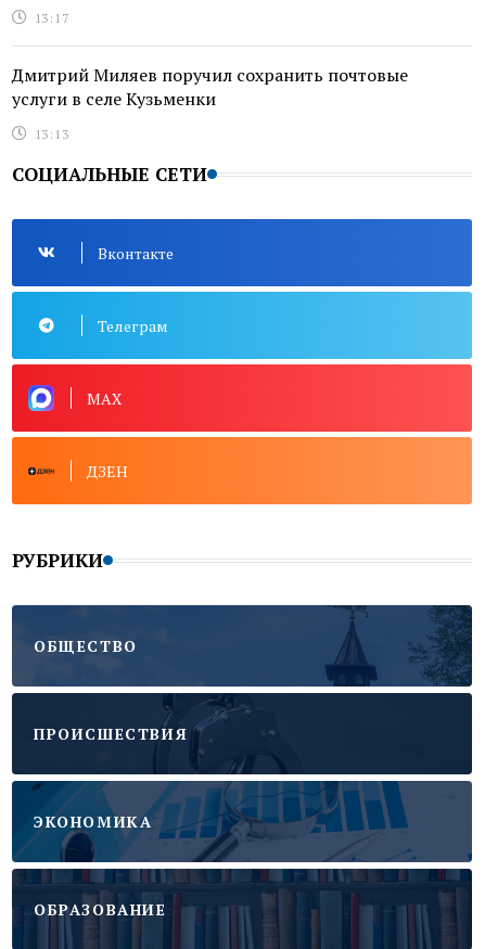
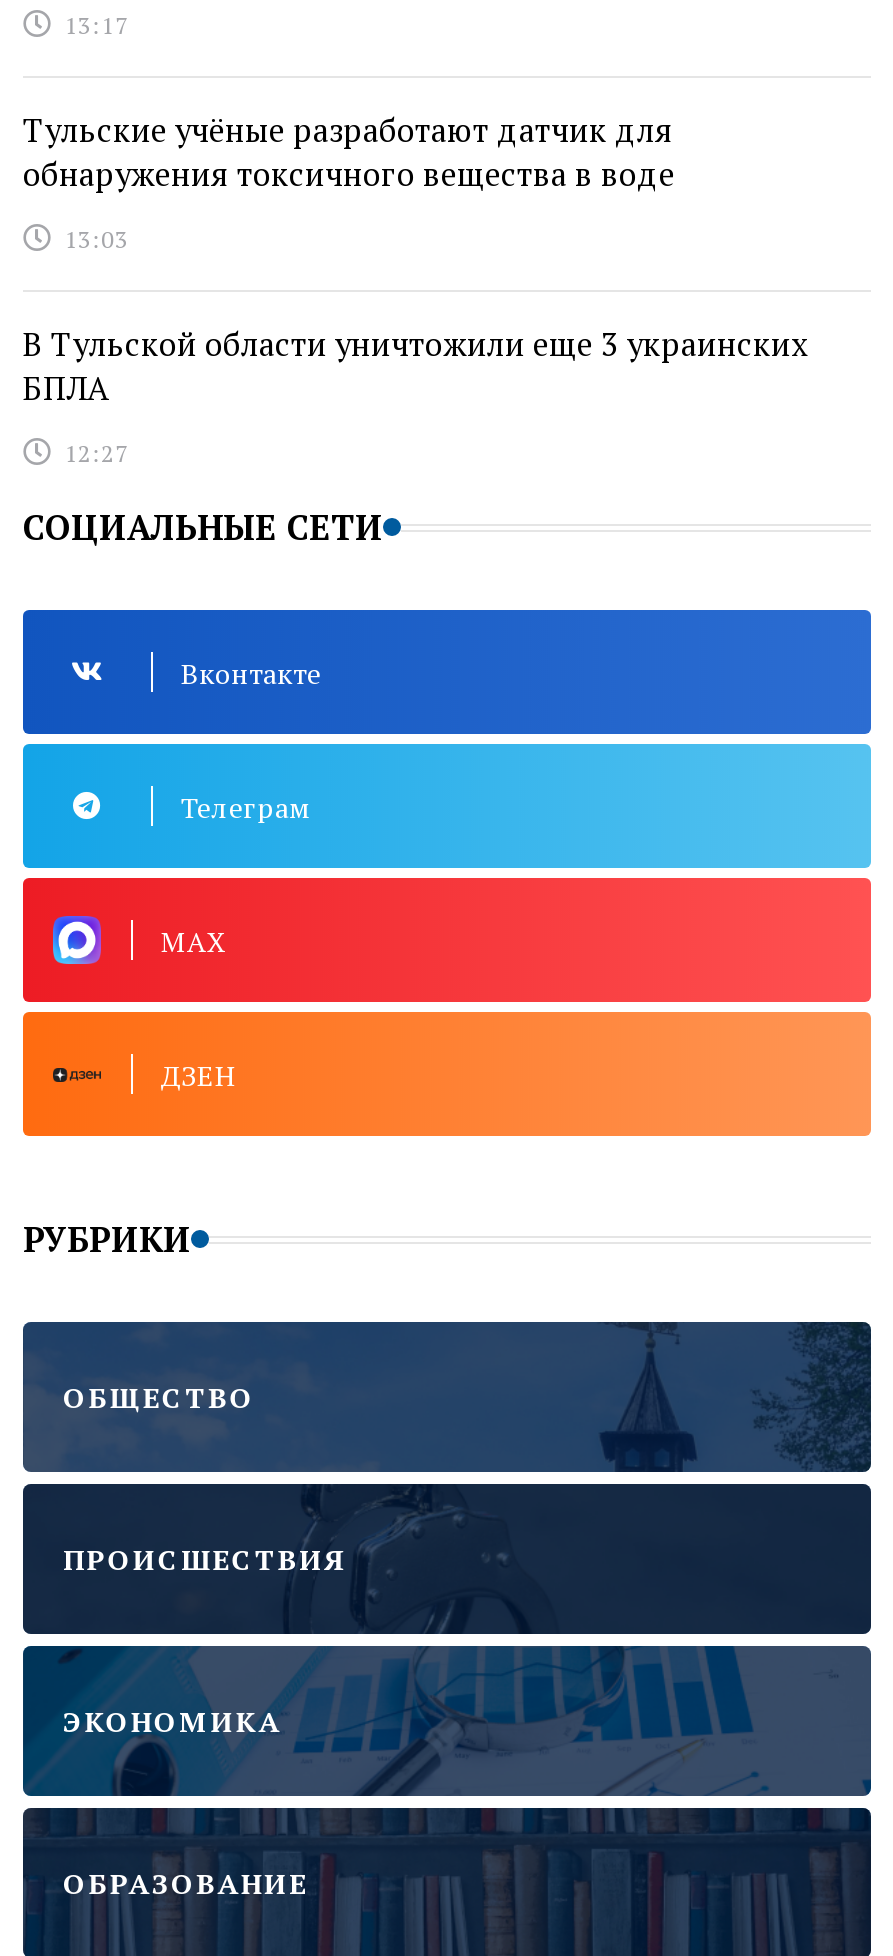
- Дмитрий Миляев поручил сохранить почтовые
- услуги в селе Кузьменки
- 13:13
+ Тульские учёные разработают датчик для
+ обнаружения токсичного вещества в воде
+ 13:03
+ В Тульской области уничтожили еще 3 украинских
+ БПЛА
+ 12:27
